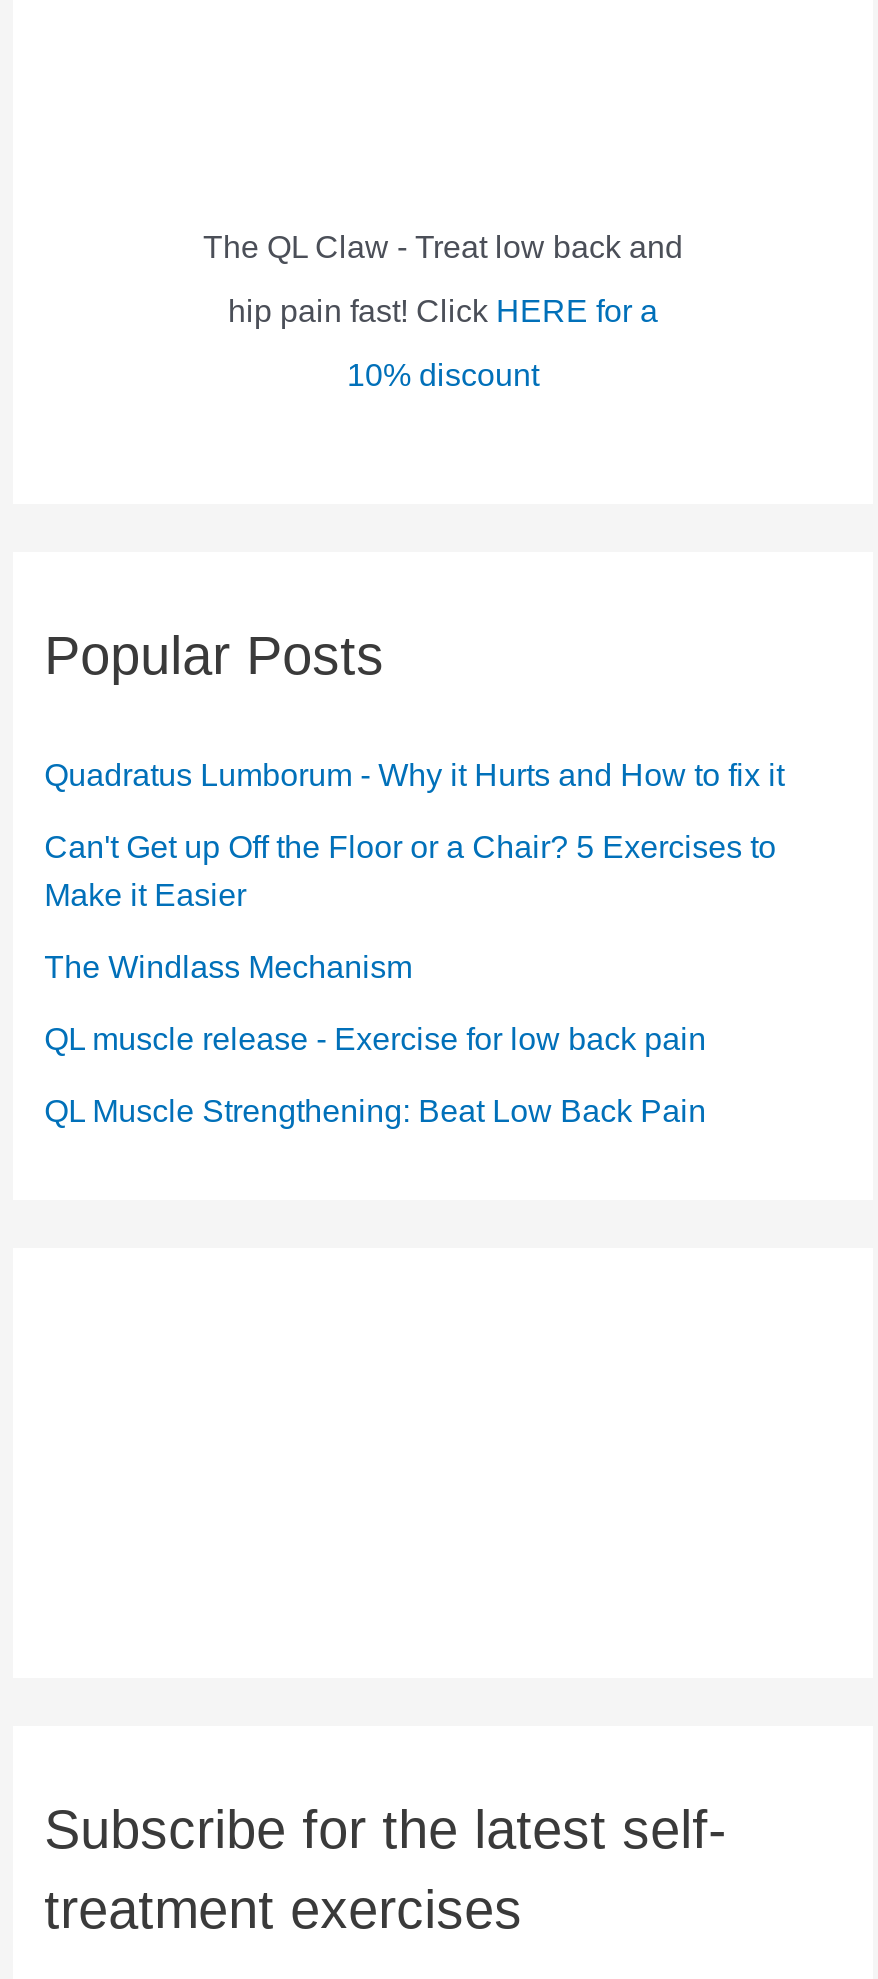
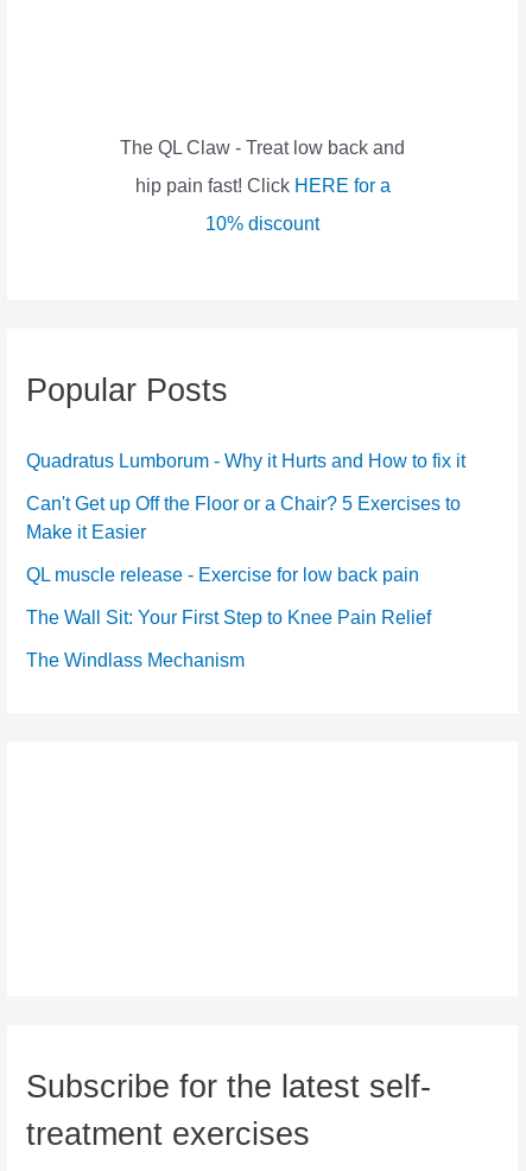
moved down: The Windlass Mechanism

moved up: QL muscle release - Exercise for low back pain

- QL Muscle Strengthening: Beat Low Back Pain
+ The Wall Sit: Your First Step to Knee Pain Relief
